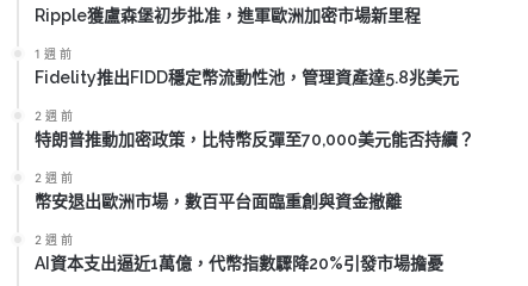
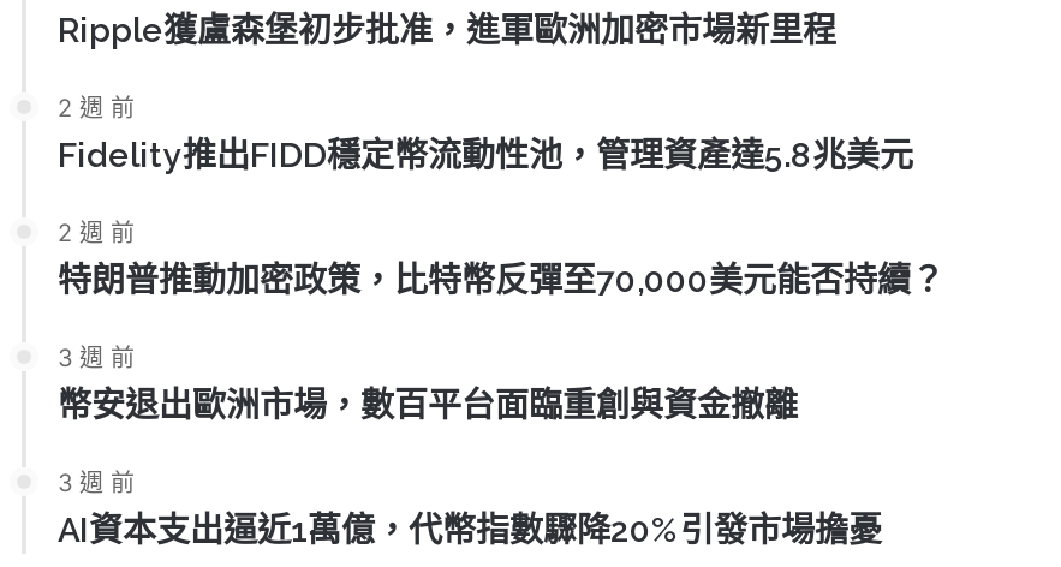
- 1 週 前
+ 2 週 前

- 2 週 前
+ 3 週 前

- 2 週 前
+ 3 週 前
